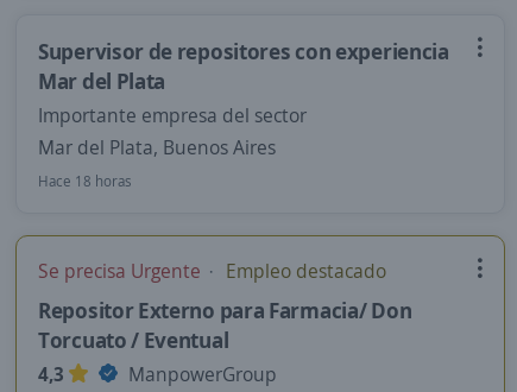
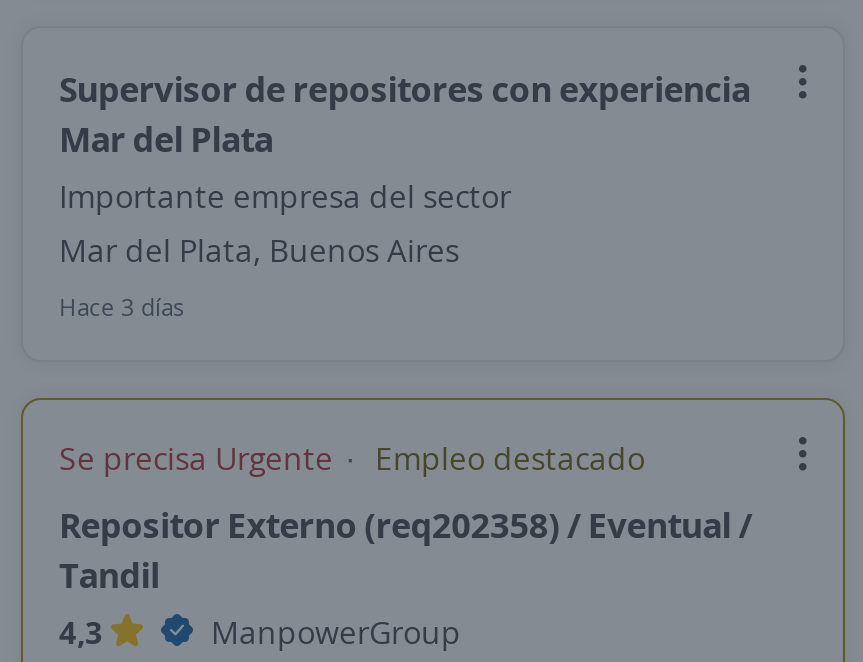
- Hace 18 horas
+ Hace 3 días

- Repositor Externo para Farmacia/ Don
- Torcuato / Eventual
+ Repositor Externo (req202358) / Eventual /
+ Tandil
